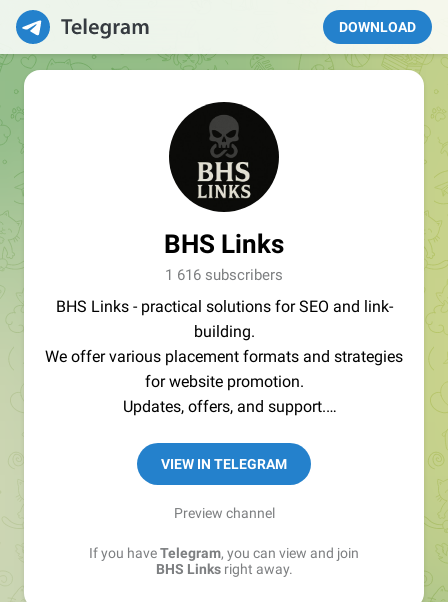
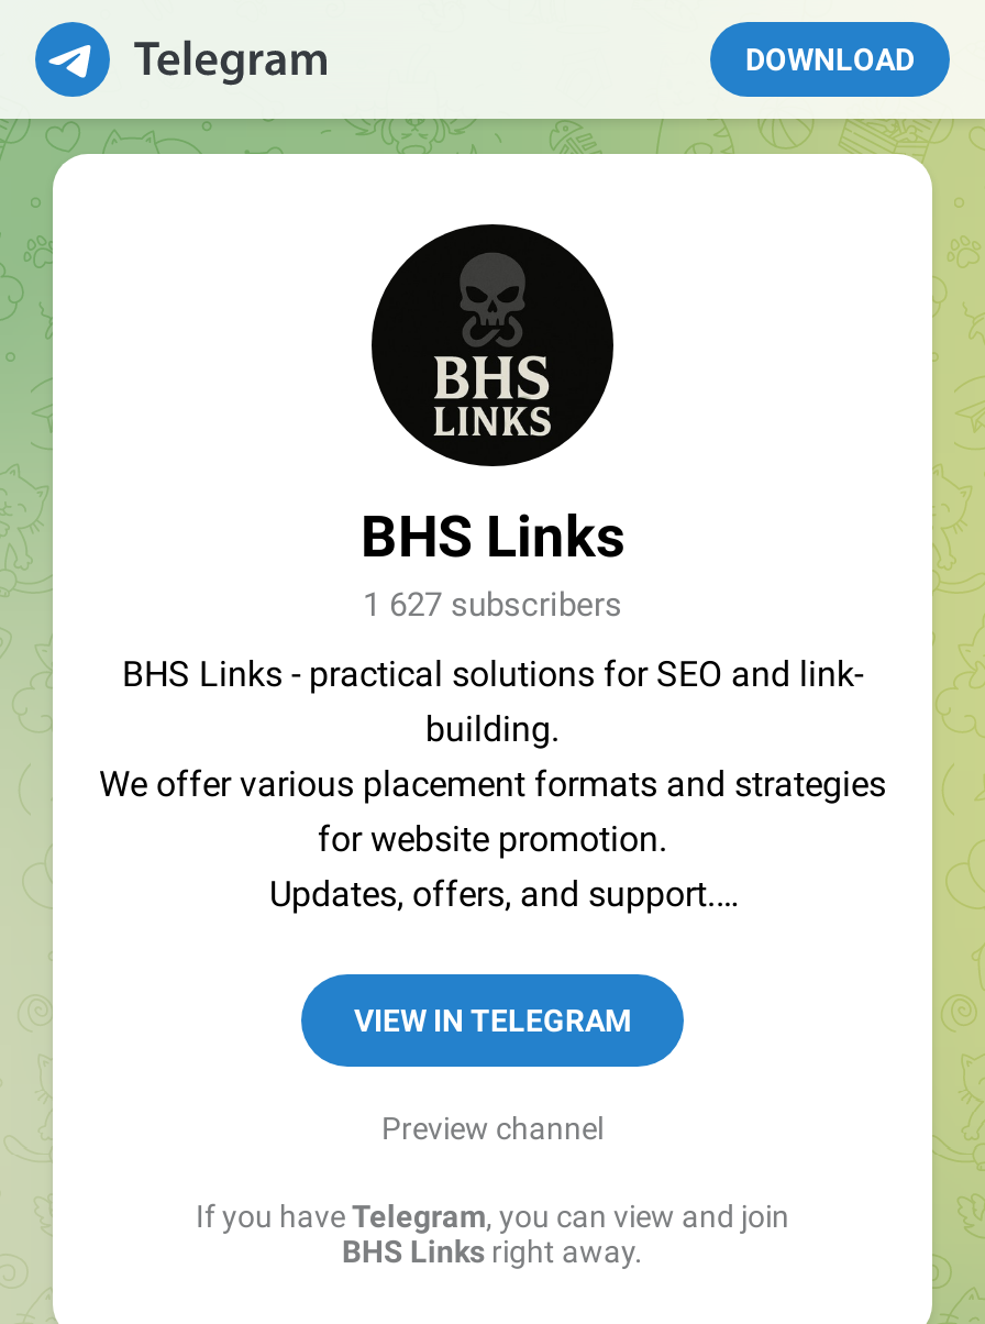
- 1 616 subscribers
+ 1 627 subscribers
